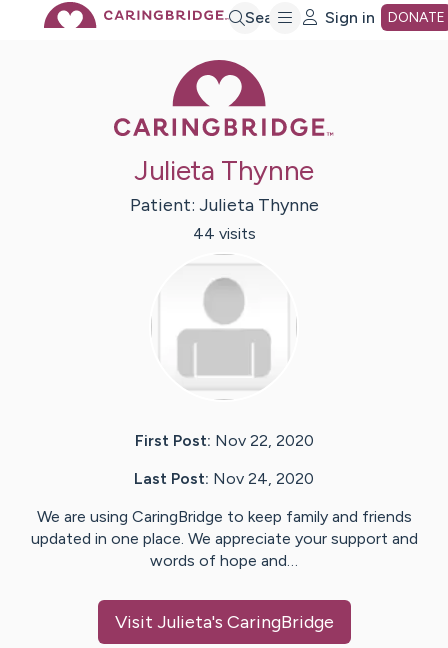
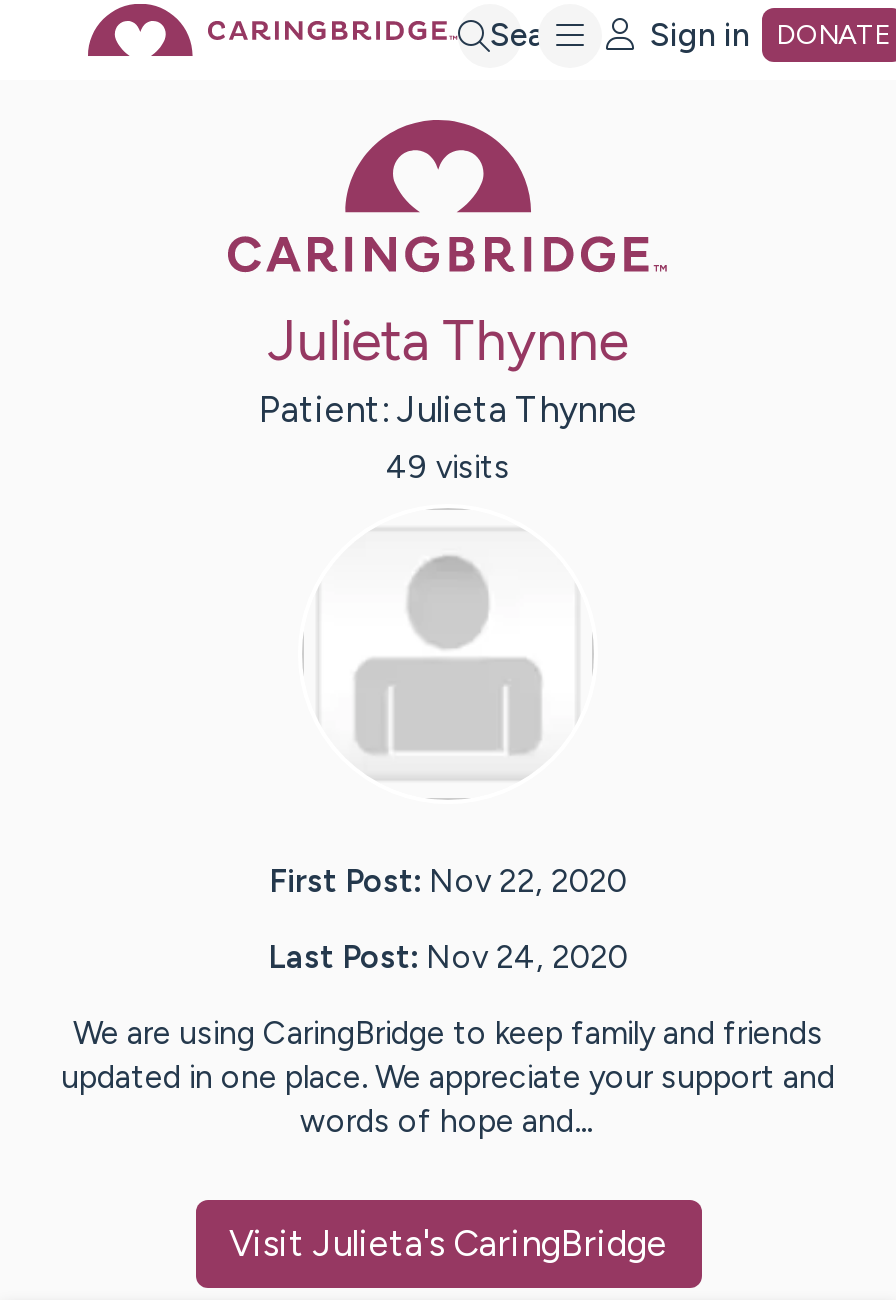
- 44 visits
+ 49 visits
